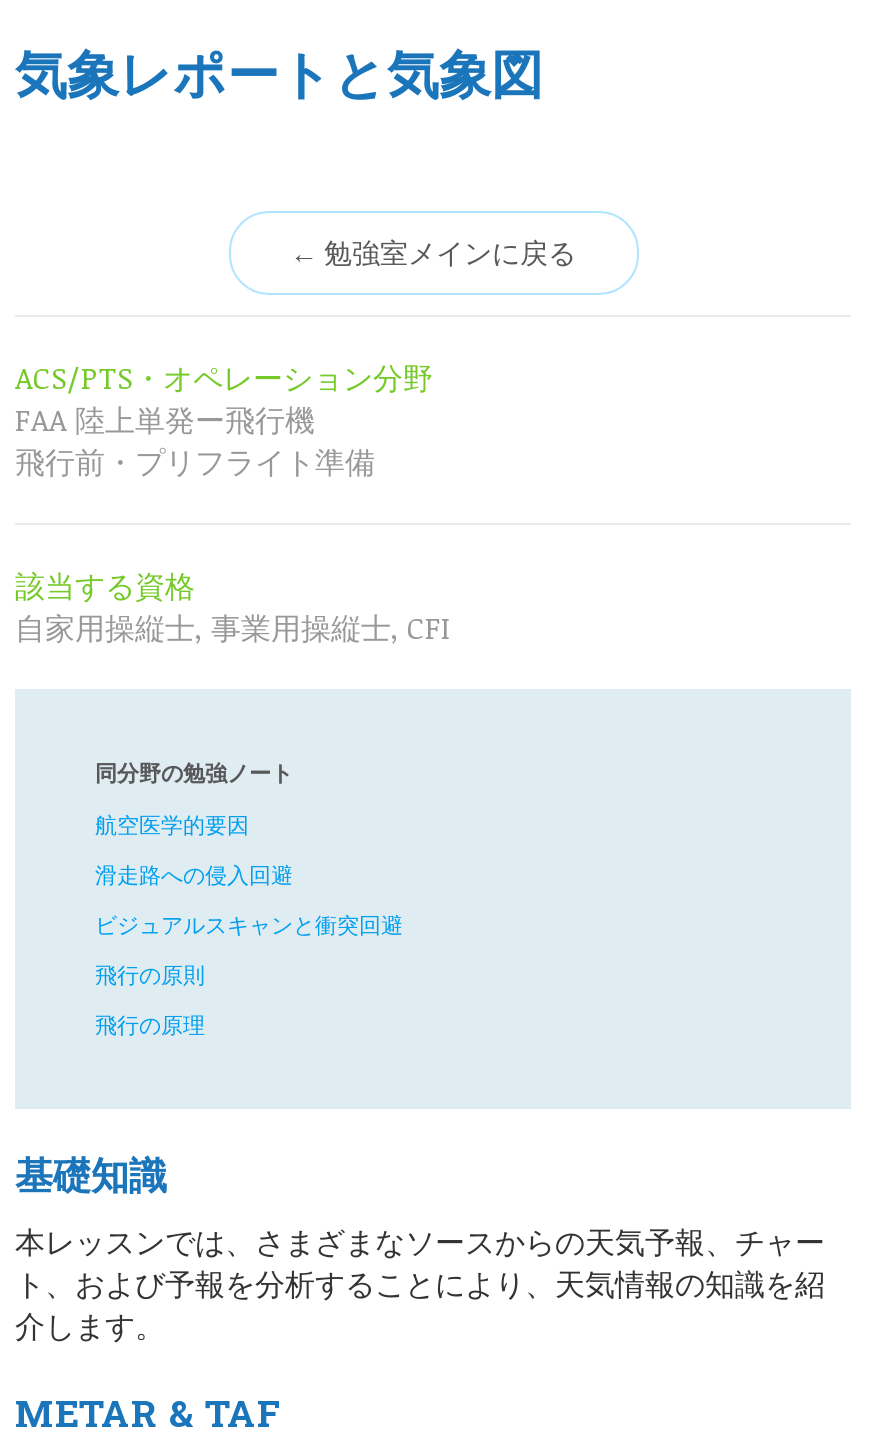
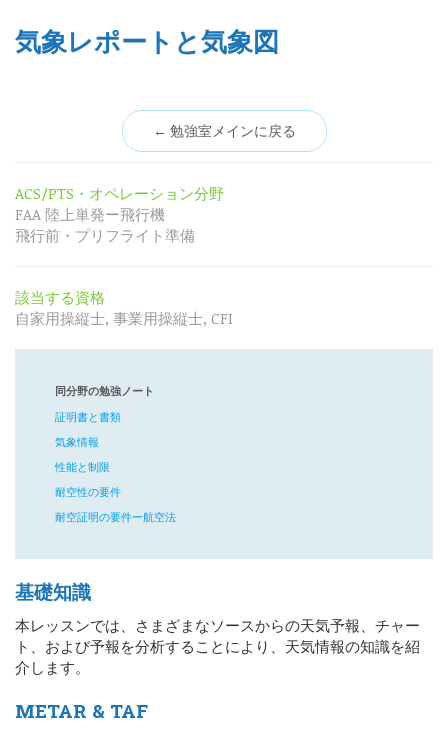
- 航空医学的要因
+ 証明書と書類

- 滑走路への侵入回避
+ 気象情報

- ビジュアルスキャンと衝突回避
+ 性能と制限

- 飛行の原則
+ 耐空性の要件

- 飛行の原理
+ 耐空証明の要件ー航空法
